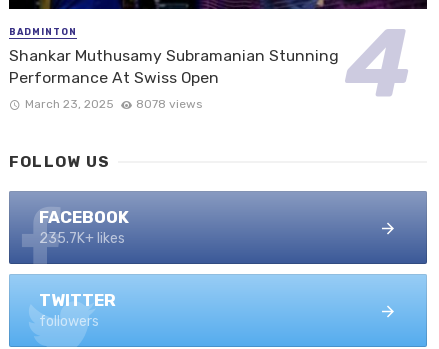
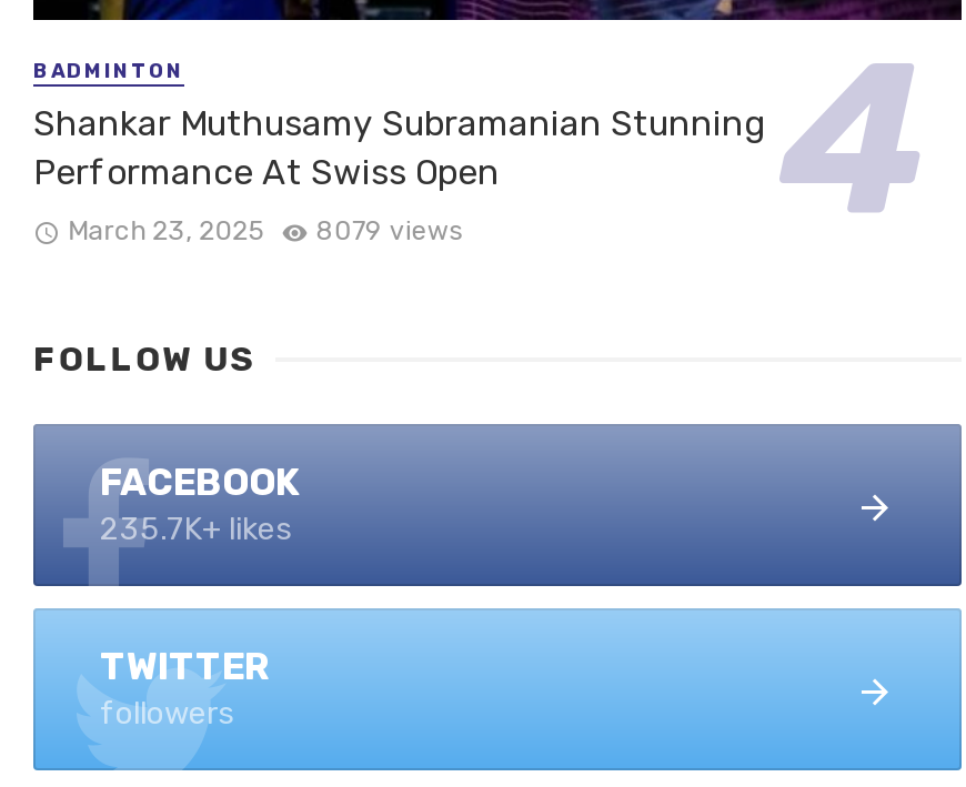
- March 23, 2025 8078 views
+ March 23, 2025 8079 views
